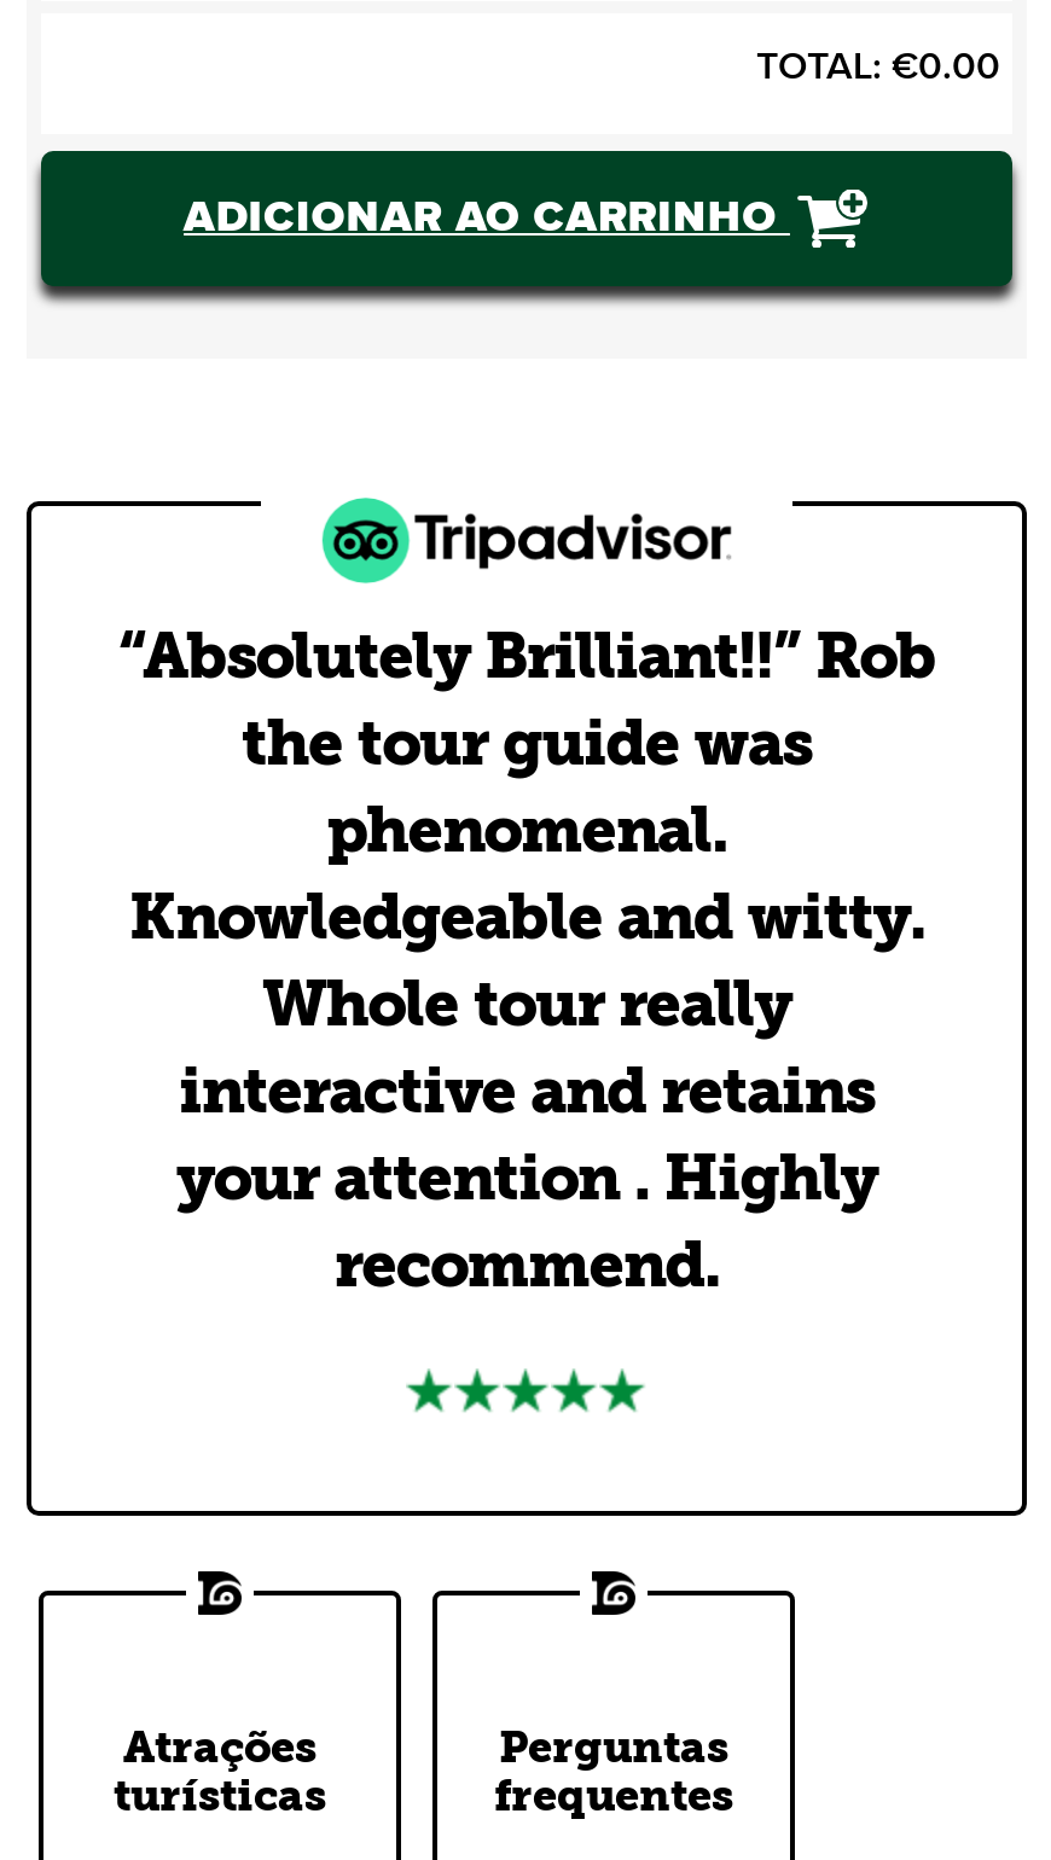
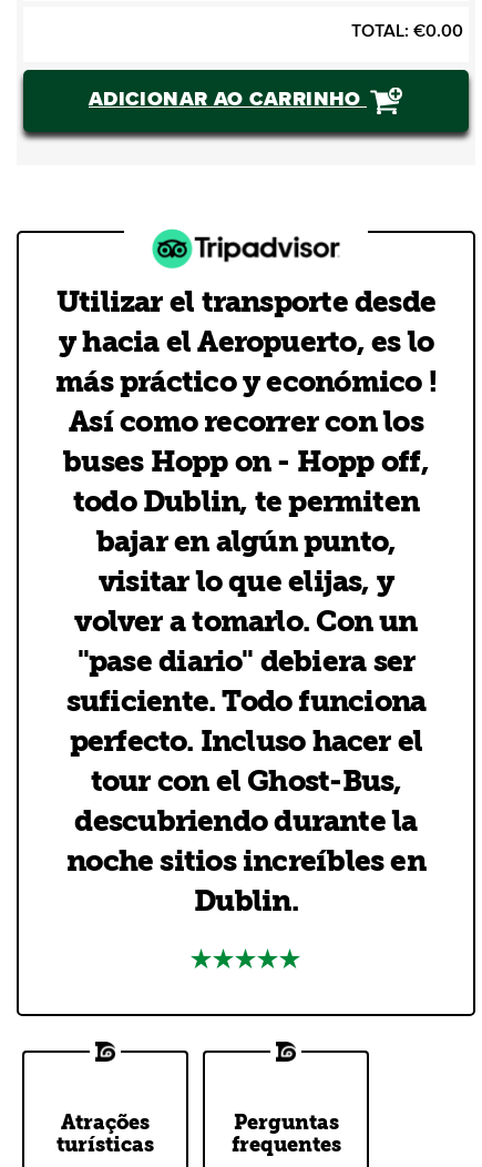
- “Absolutely Brilliant!!” Rob
- the tour guide was
- phenomenal.
- Knowledgeable and witty.
- Whole tour really
- interactive and retains
- your attention . Highly
- recommend.
+ Utilizar el transporte desde
+ y hacia el Aeropuerto, es lo
+ más práctico y económico !
+ Así como recorrer con los
+ buses Hopp on - Hopp off,
+ todo Dublin, te permiten
+ bajar en algún punto,
+ visitar lo que elijas, y
+ volver a tomarlo. Con un
+ "pase diario" debiera ser
+ suficiente. Todo funciona
+ perfecto. Incluso hacer el
+ tour con el Ghost-Bus,
+ descubriendo durante la
+ noche sitios increíbles en
+ Dublin.
